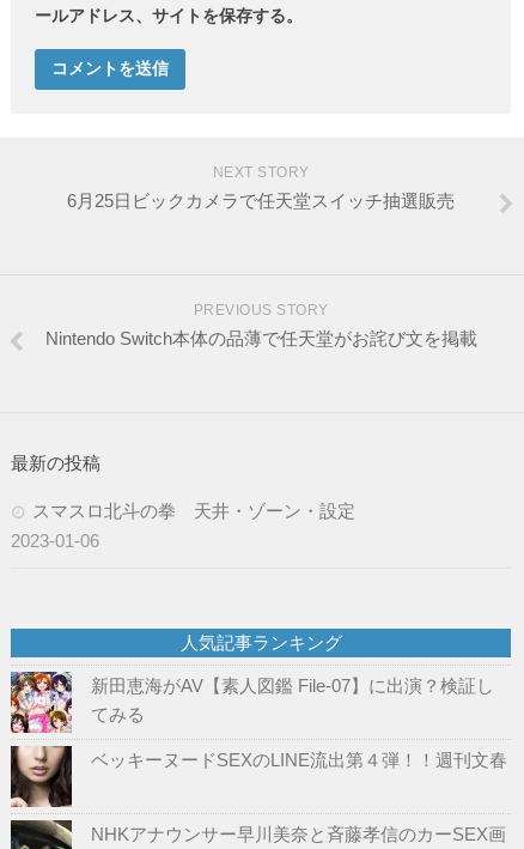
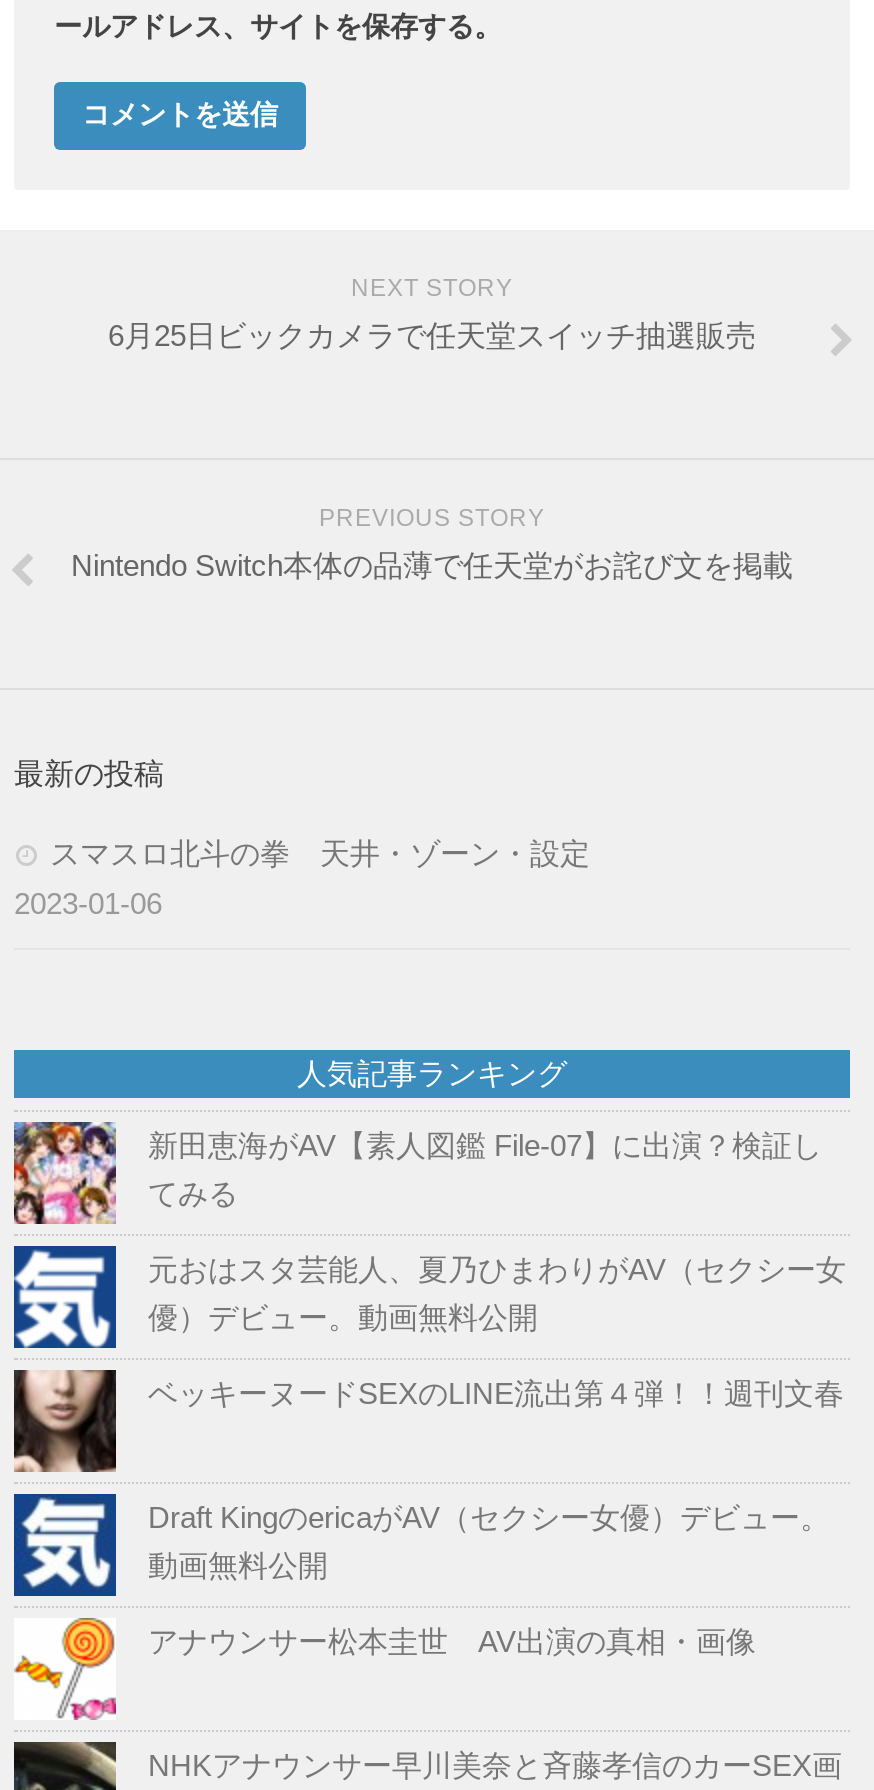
+ [image]
+ 元おはスタ芸能人、夏乃ひまわりがAV（セクシー女
+ 優）デビュー。動画無料公開

+ [image]
+ Draft KingのericaがAV（セクシー女優）デビュー。
+ 動画無料公開
+ アナウンサー松本圭世 AV出演の真相・画像

+ [image]
